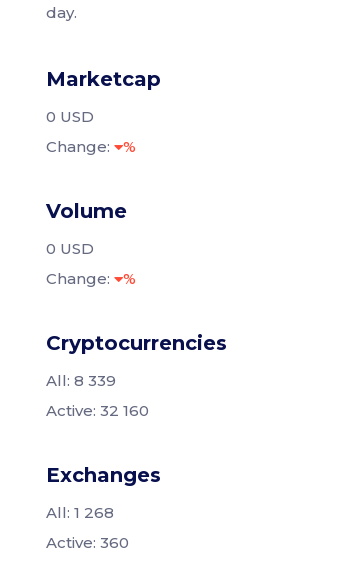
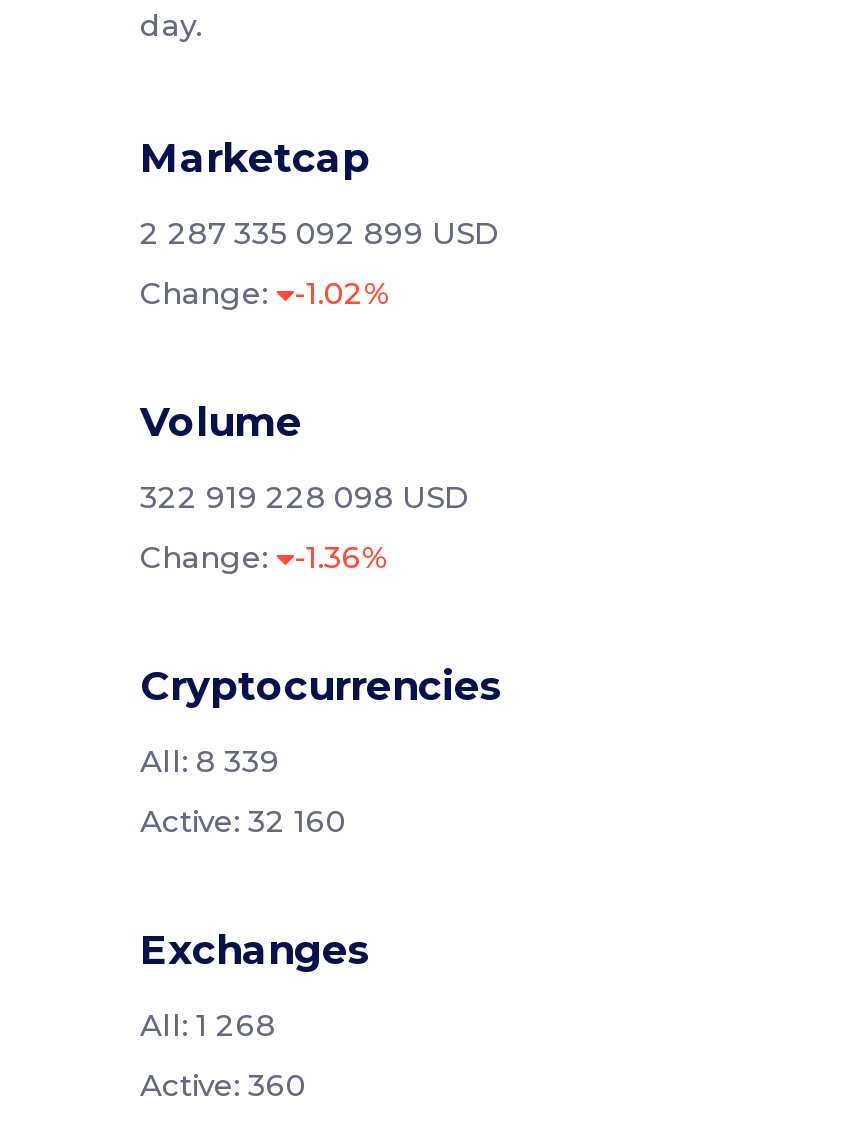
- 0 USD
+ 2 287 335 092 899 USD

- Change: %
+ Change: -1.02%

- 0 USD
+ 322 919 228 098 USD

- Change: %
+ Change: -1.36%
